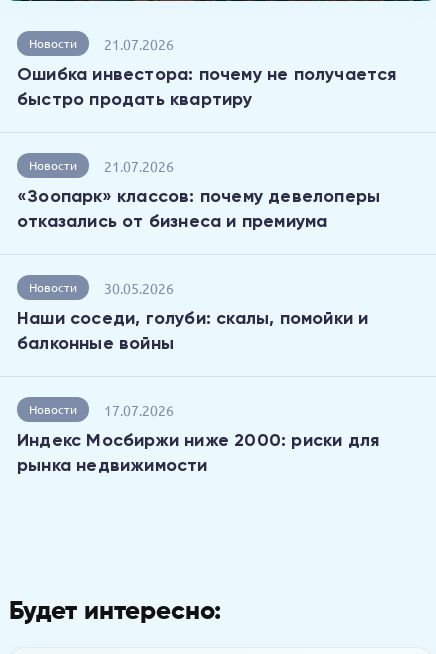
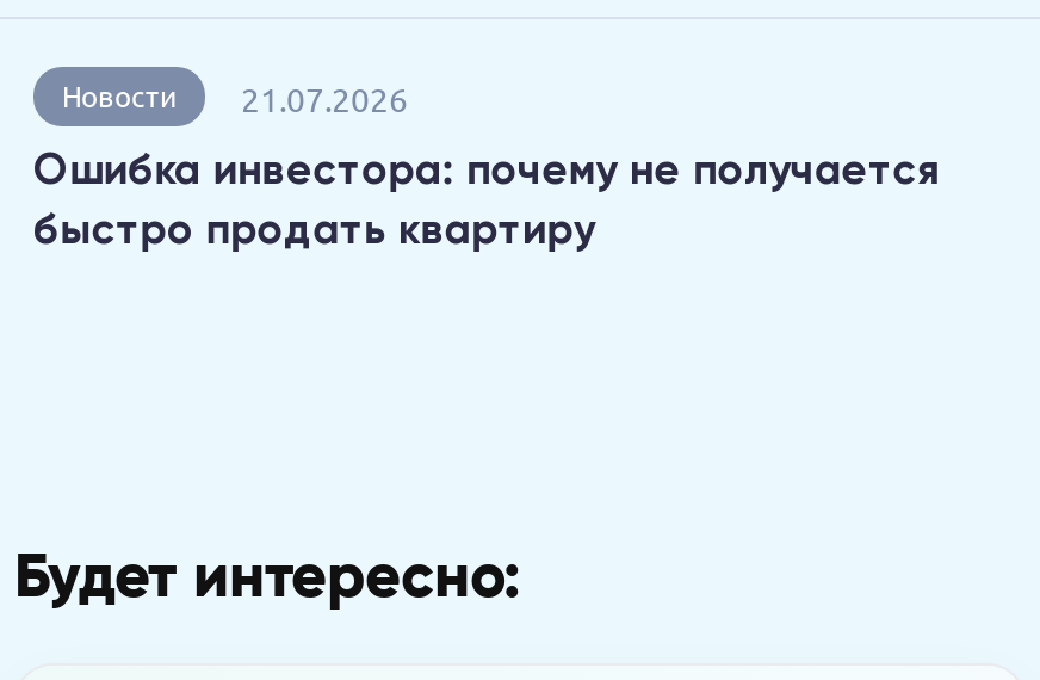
- Новости
- 21.07.2026
- «Зоопарк» классов: почему девелоперы
- отказались от бизнеса и премиума
- Новости
- 30.05.2026
- Наши соседи, голуби: скалы, помойки и
- балконные войны
- Новости
- 17.07.2026
- Индекс Мосбиржи ниже 2000: риски для
- рынка недвижимости
